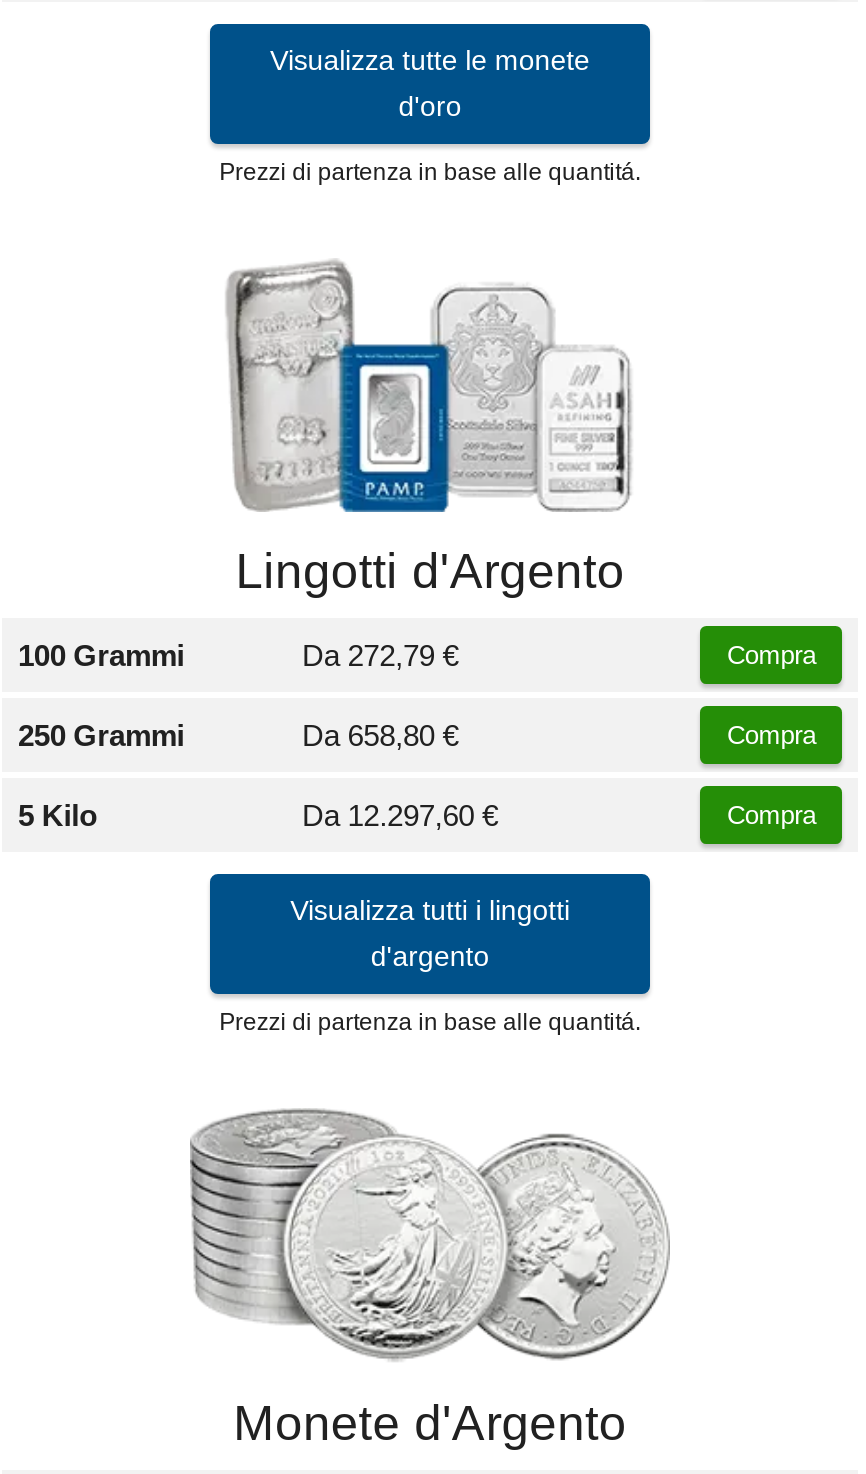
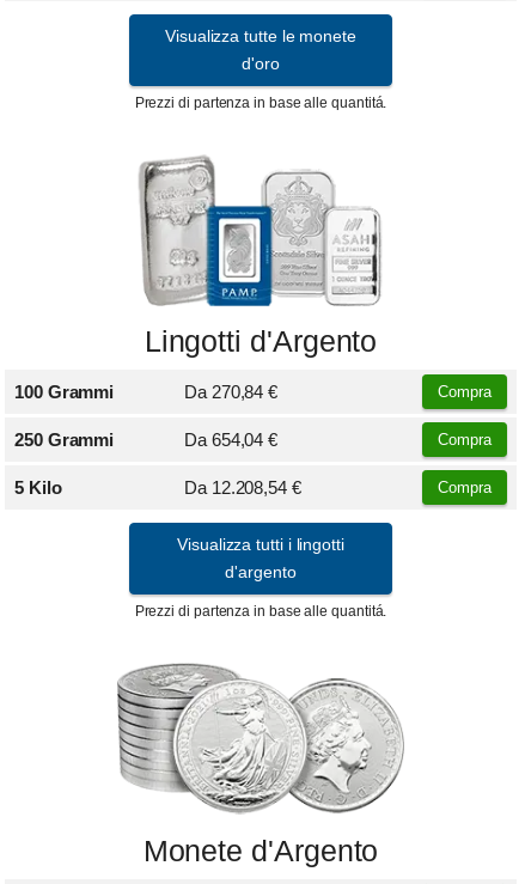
- Da 272,79 €
+ Da 270,84 €

- Da 658,80 €
+ Da 654,04 €

- Da 12.297,60 €
+ Da 12.208,54 €
